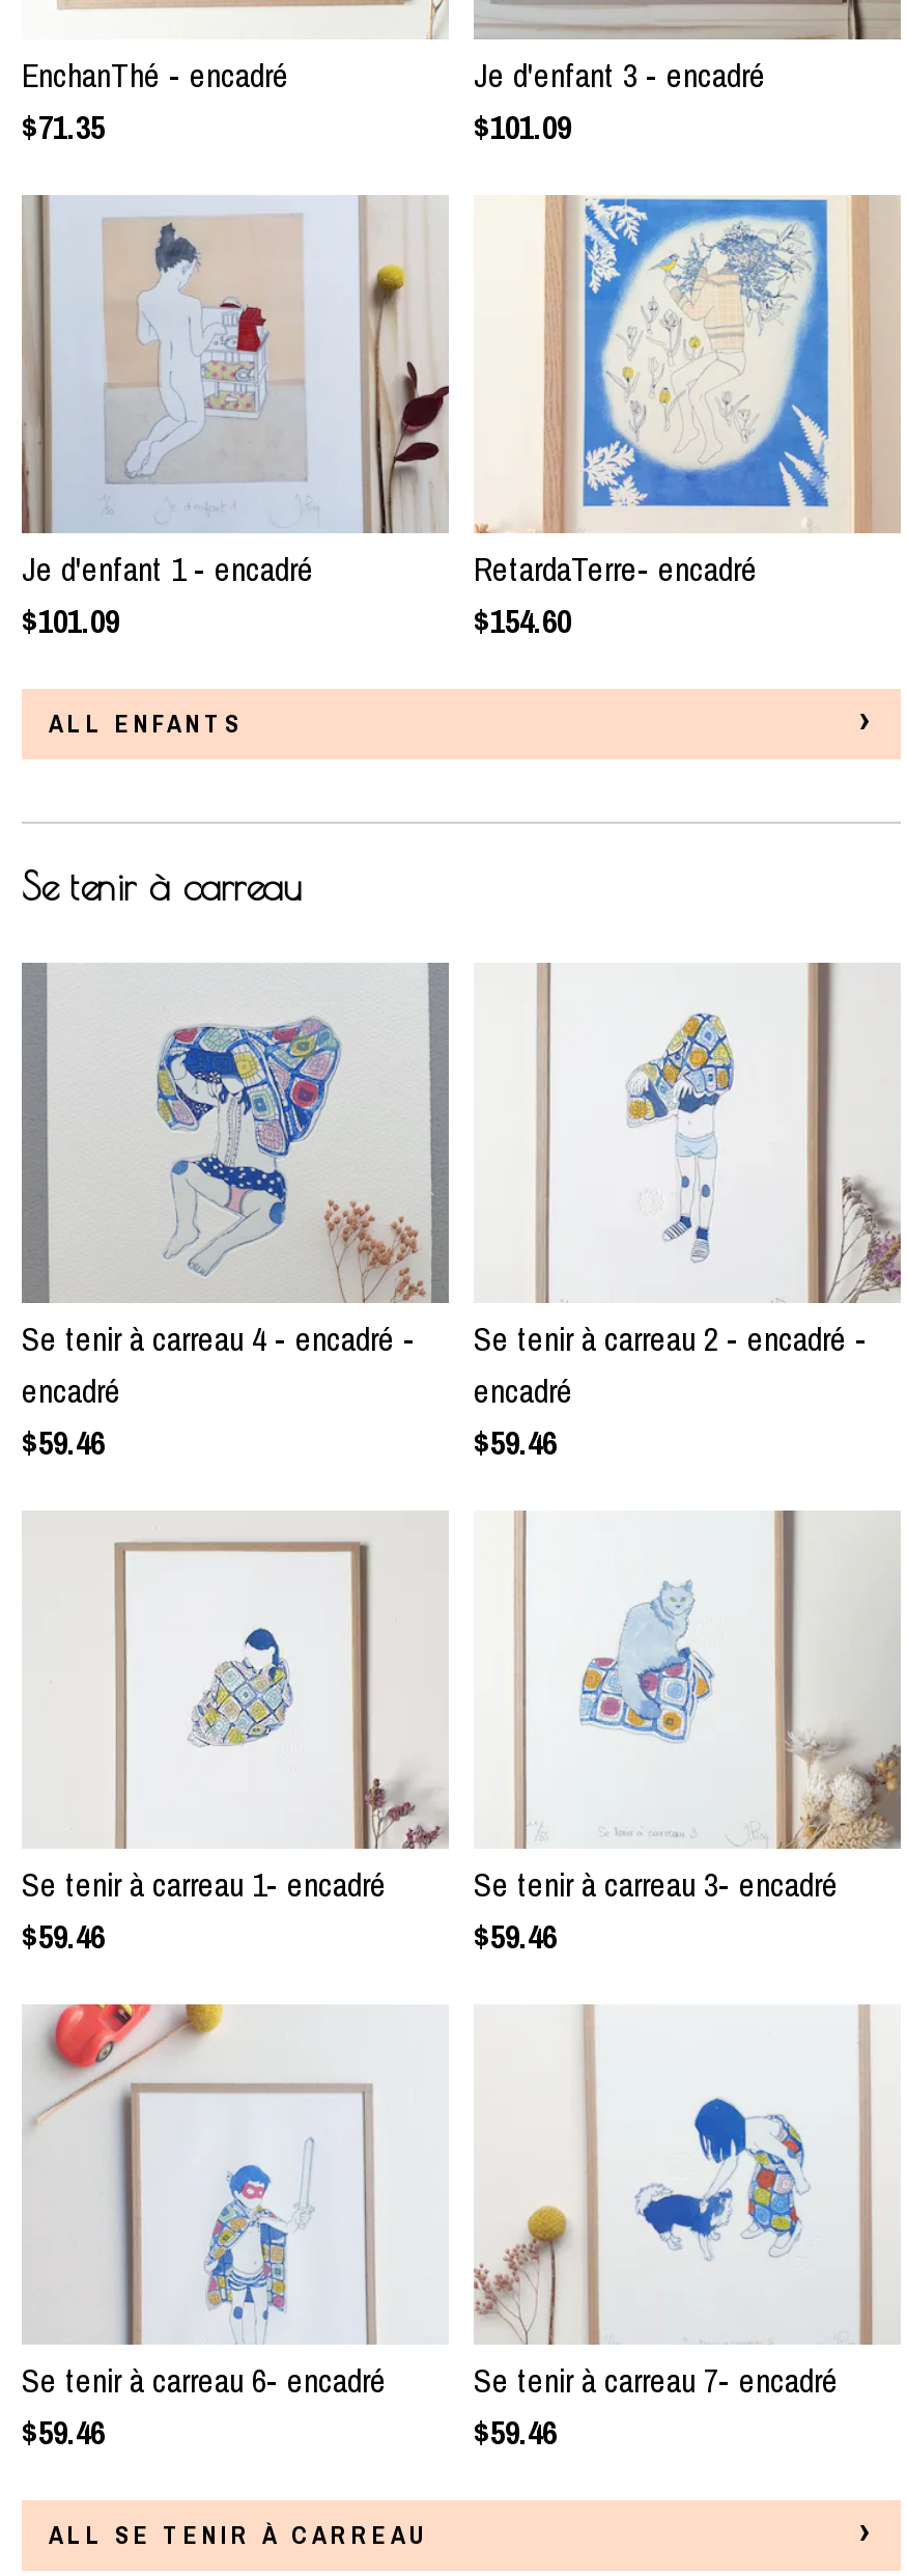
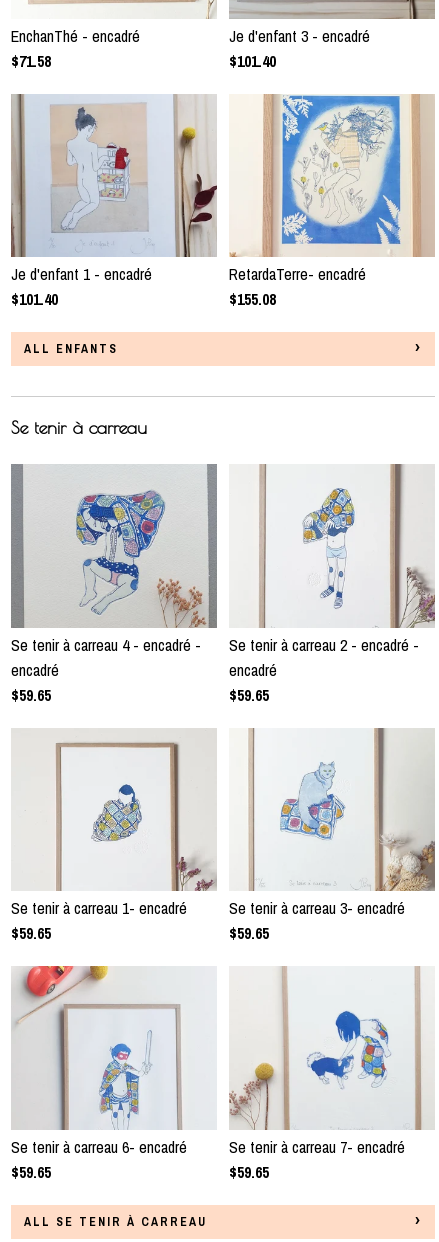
- $71.35
+ $71.58

- $101.09
+ $101.40

- $101.09
+ $101.40

- $154.60
+ $155.08

- $59.46
+ $59.65

- $59.46
+ $59.65

- $59.46
+ $59.65

- $59.46
+ $59.65

- $59.46
+ $59.65

- $59.46
+ $59.65
